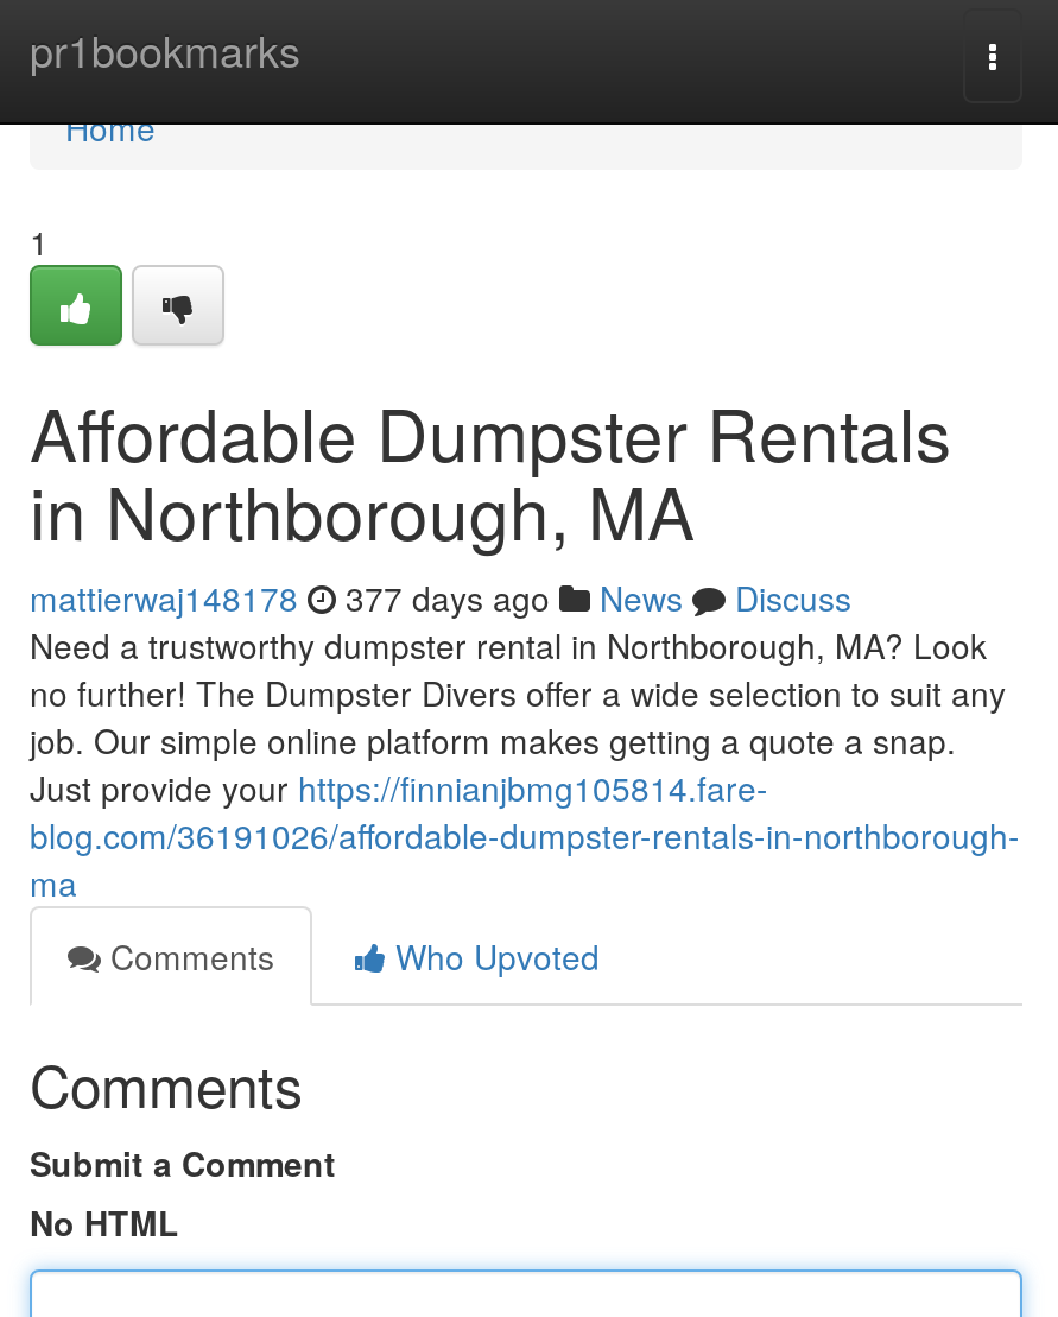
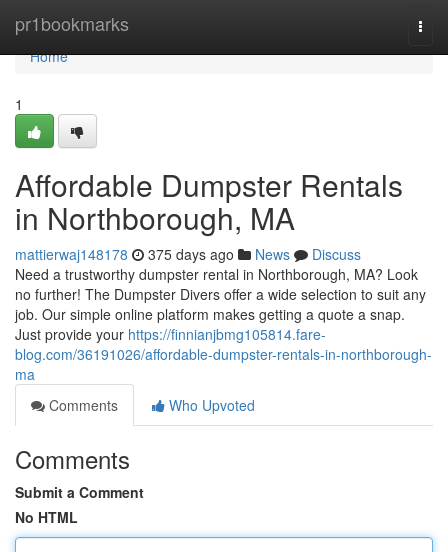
- mattierwaj148178 377 days ago News Discuss
+ mattierwaj148178 375 days ago News Discuss
